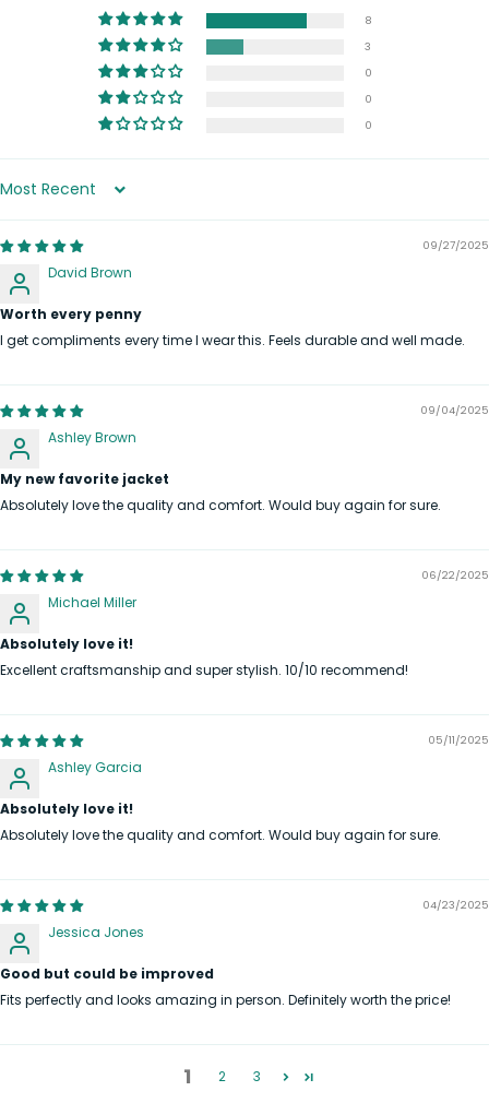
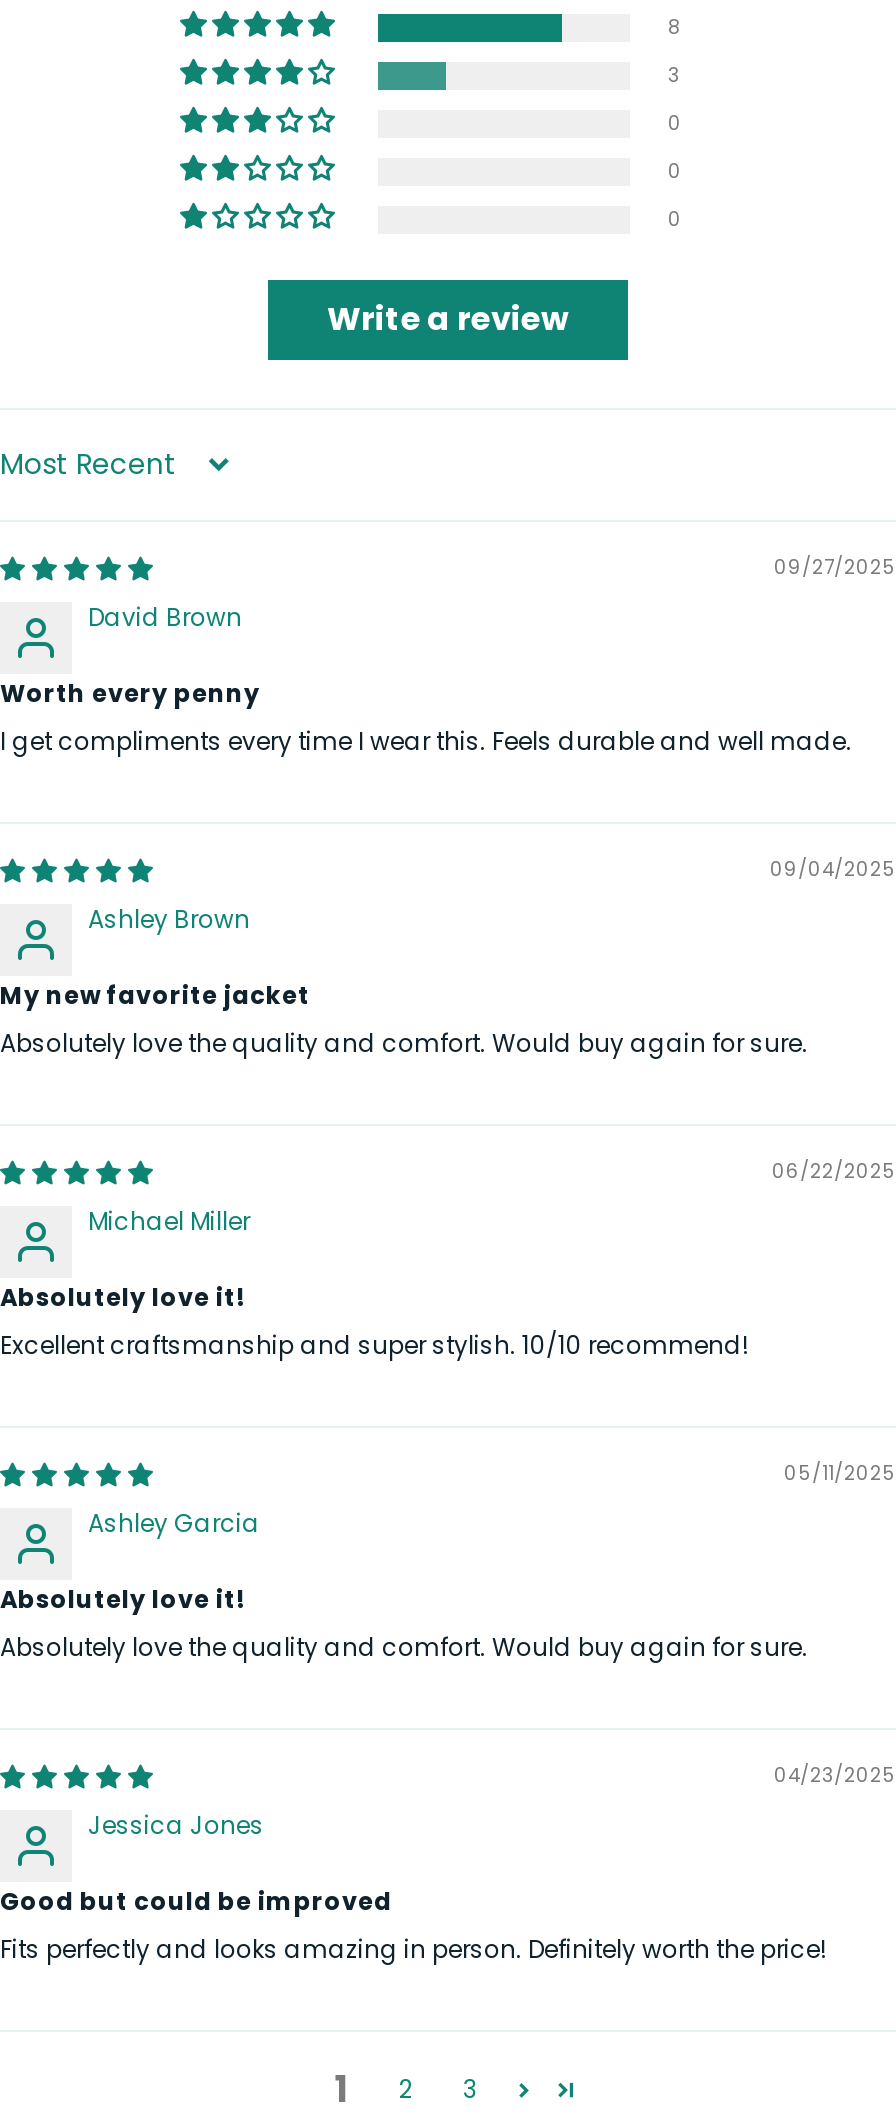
+ Write a review
